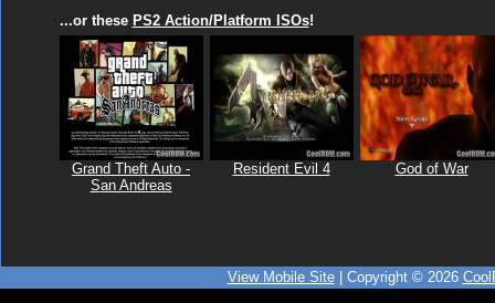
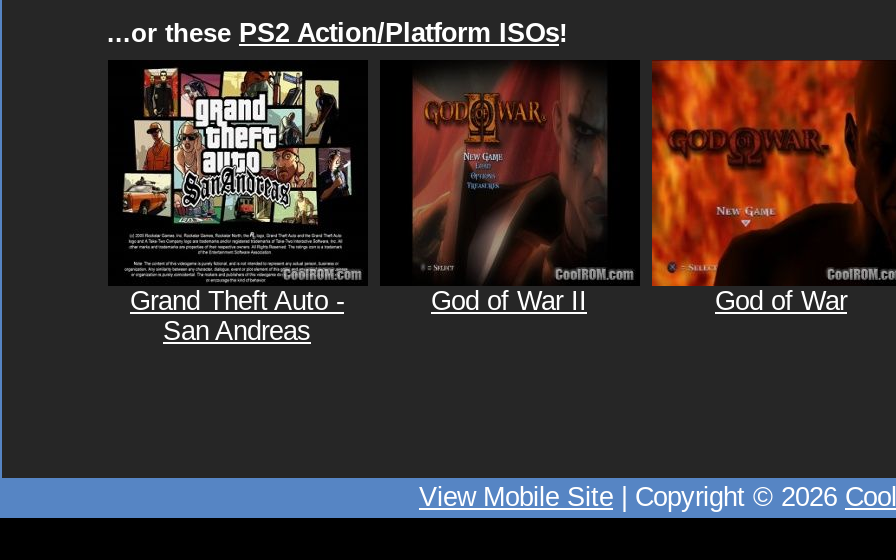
- [image]
- Resident Evil 4
+ [image]
+ God of War II
